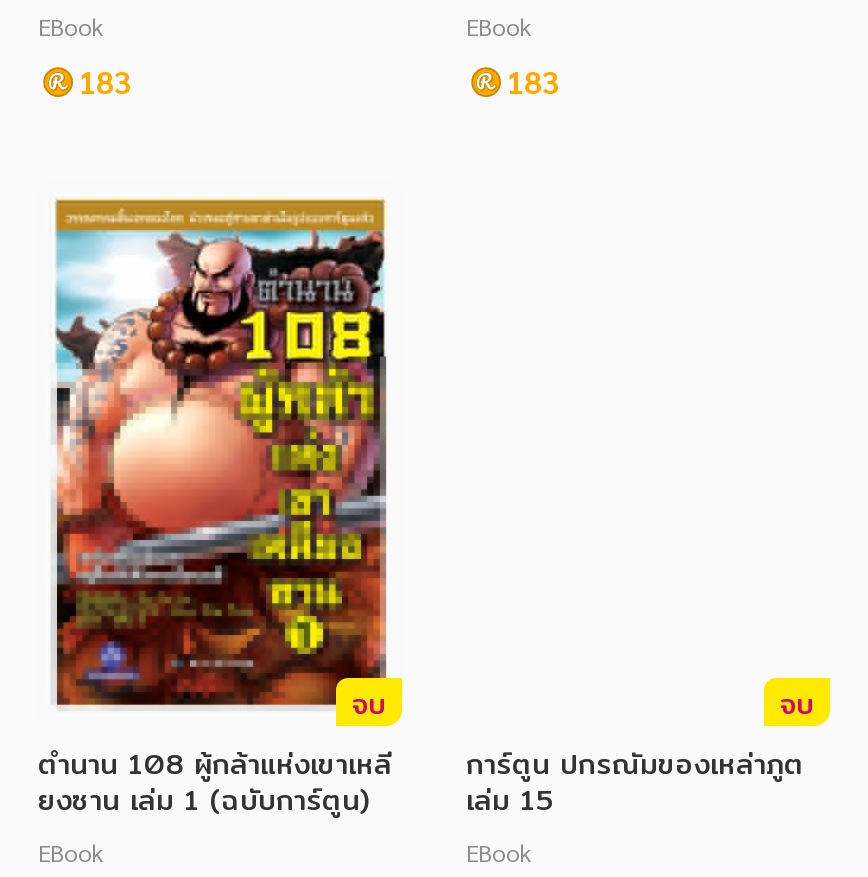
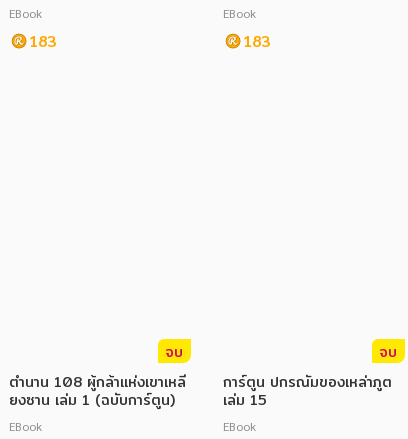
- [image]
